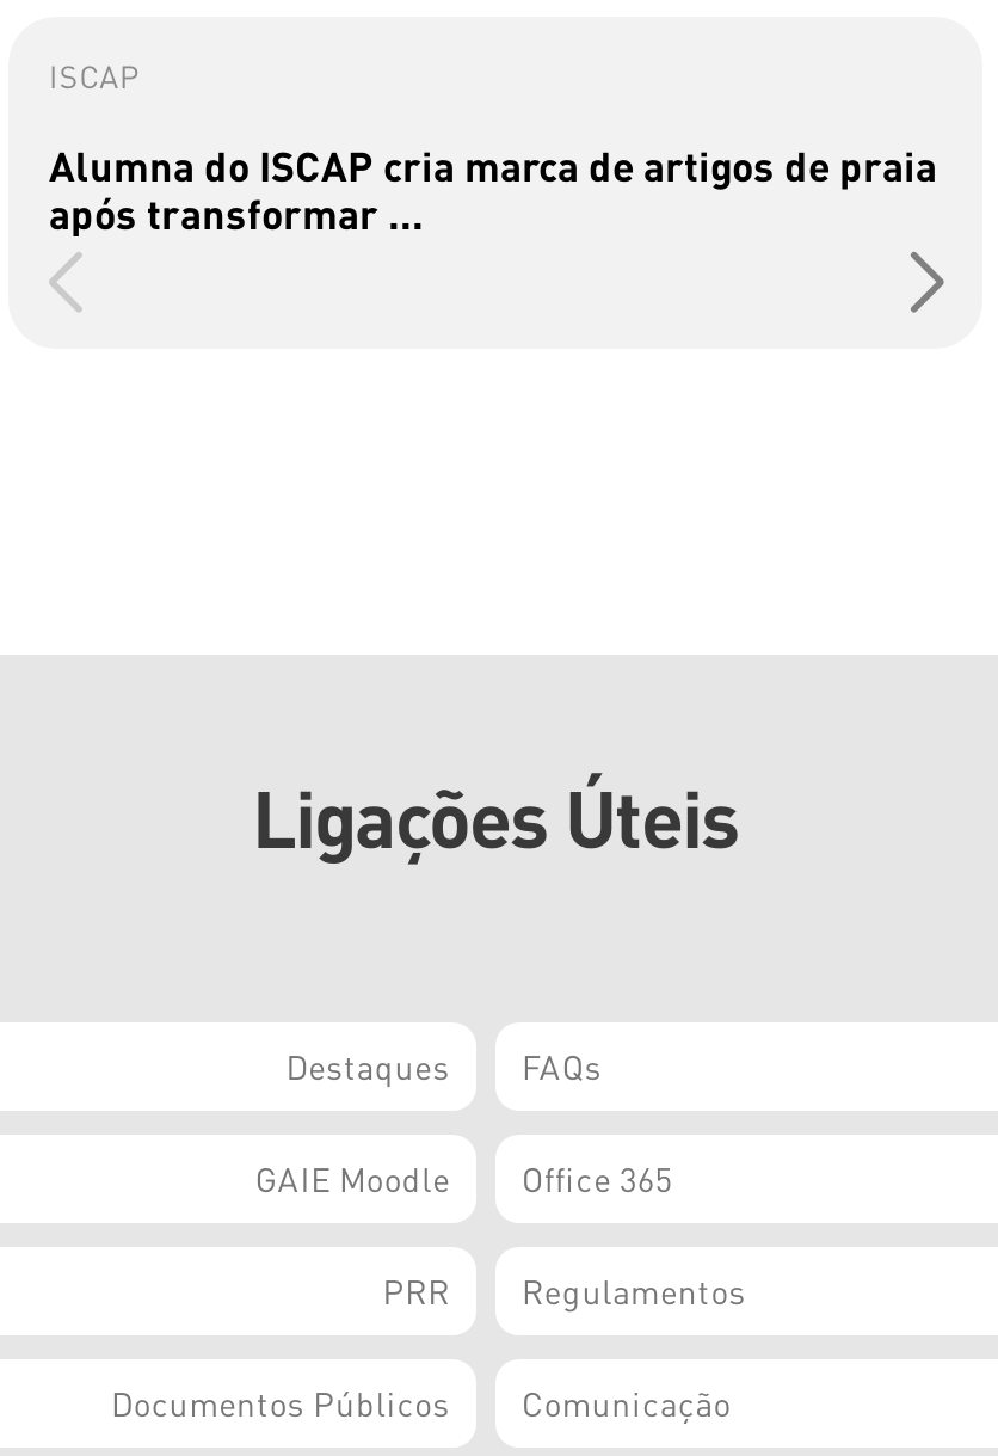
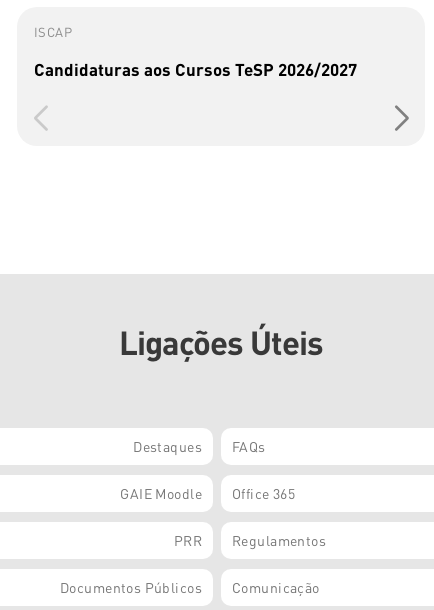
- Alumna do ISCAP cria marca de artigos de praia
- após transformar ...
+ Candidaturas aos Cursos TeSP 2026/2027
